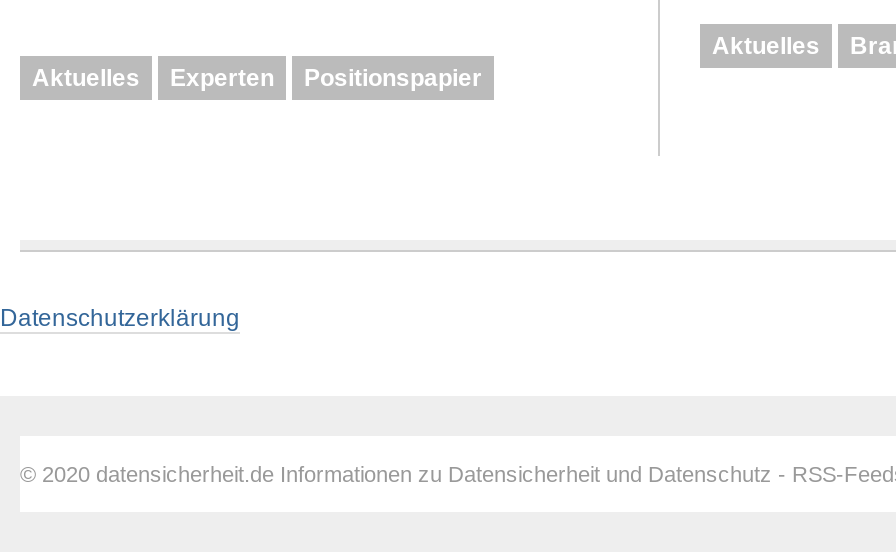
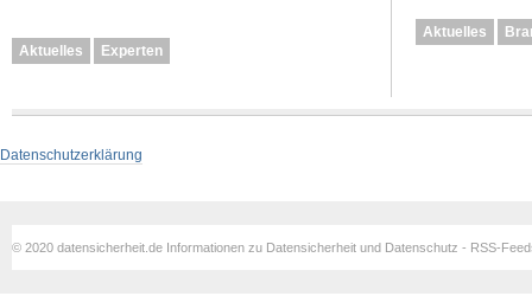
- Positionspapier
